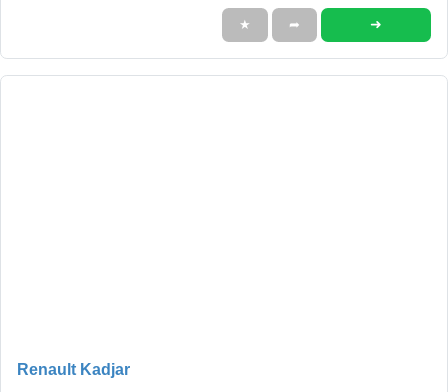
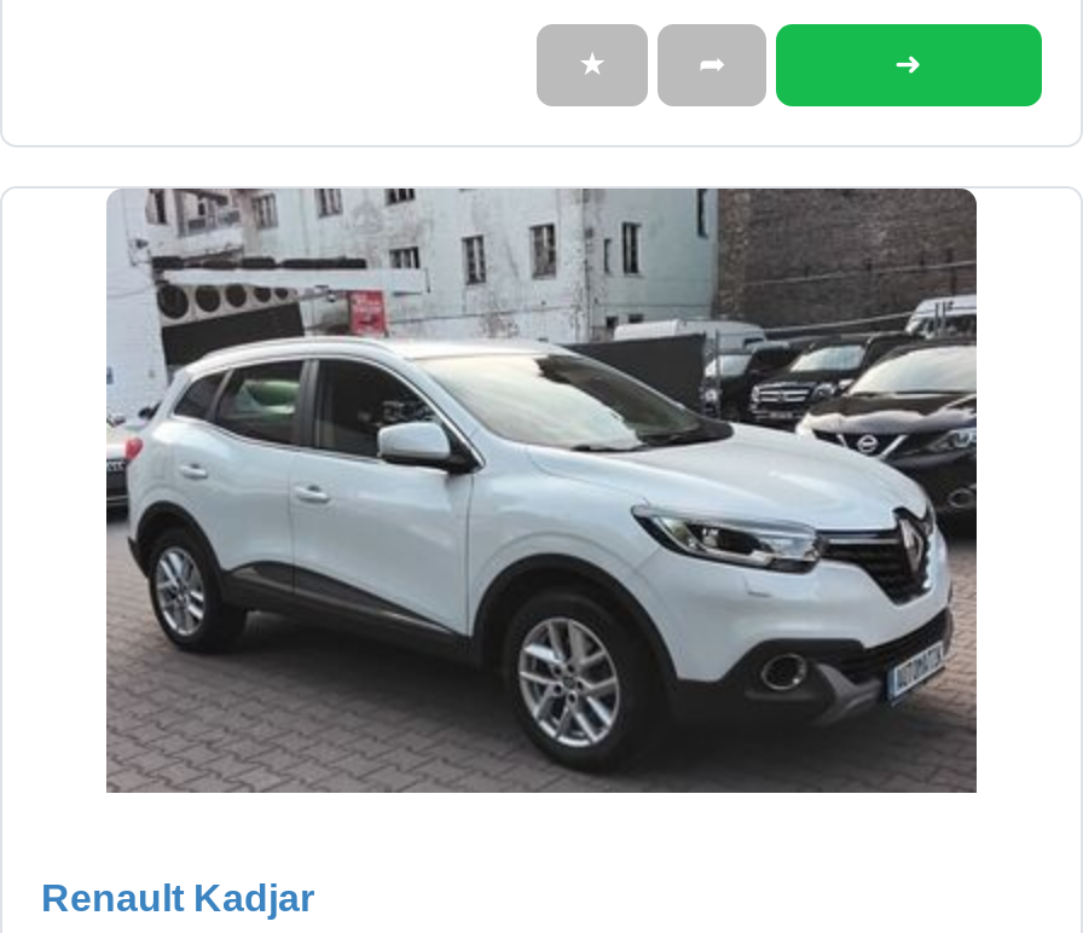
+ [image]
